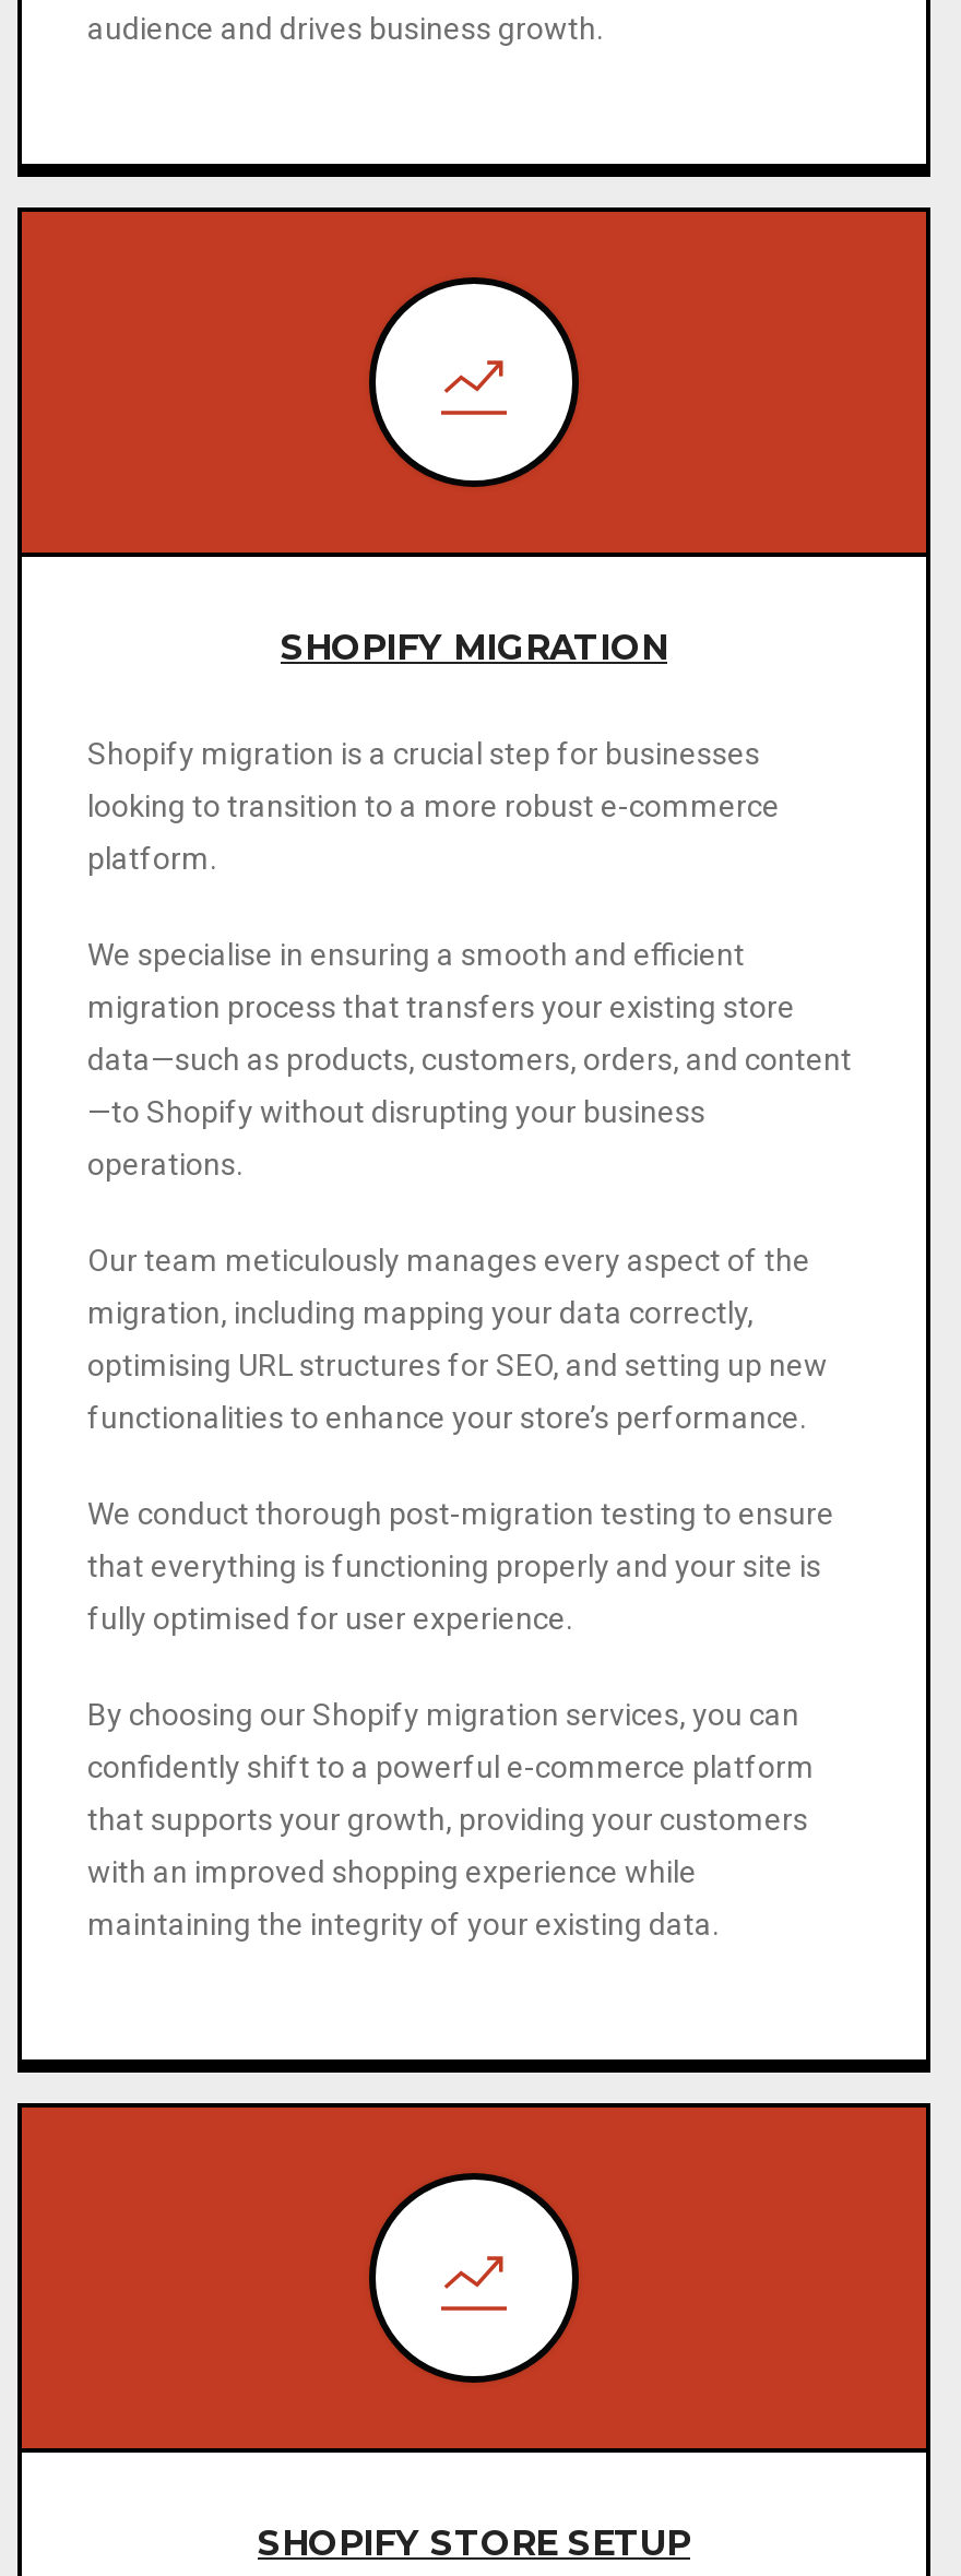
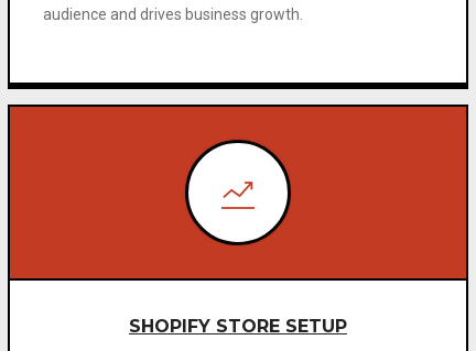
- SHOPIFY MIGRATION
- Shopify migration is a crucial step for businesses
- looking to transition to a more robust e-commerce
- platform.
- We specialise in ensuring a smooth and efficient
- migration process that transfers your existing store
- data—such as products, customers, orders, and content
- —to Shopify without disrupting your business
- operations.
- Our team meticulously manages every aspect of the
- migration, including mapping your data correctly,
- optimising URL structures for SEO, and setting up new
- functionalities to enhance your store’s performance.
- We conduct thorough post-migration testing to ensure
- that everything is functioning properly and your site is
- fully optimised for user experience.
- By choosing our Shopify migration services, you can
- confidently shift to a powerful e-commerce platform
- that supports your growth, providing your customers
- with an improved shopping experience while
- maintaining the integrity of your existing data.
